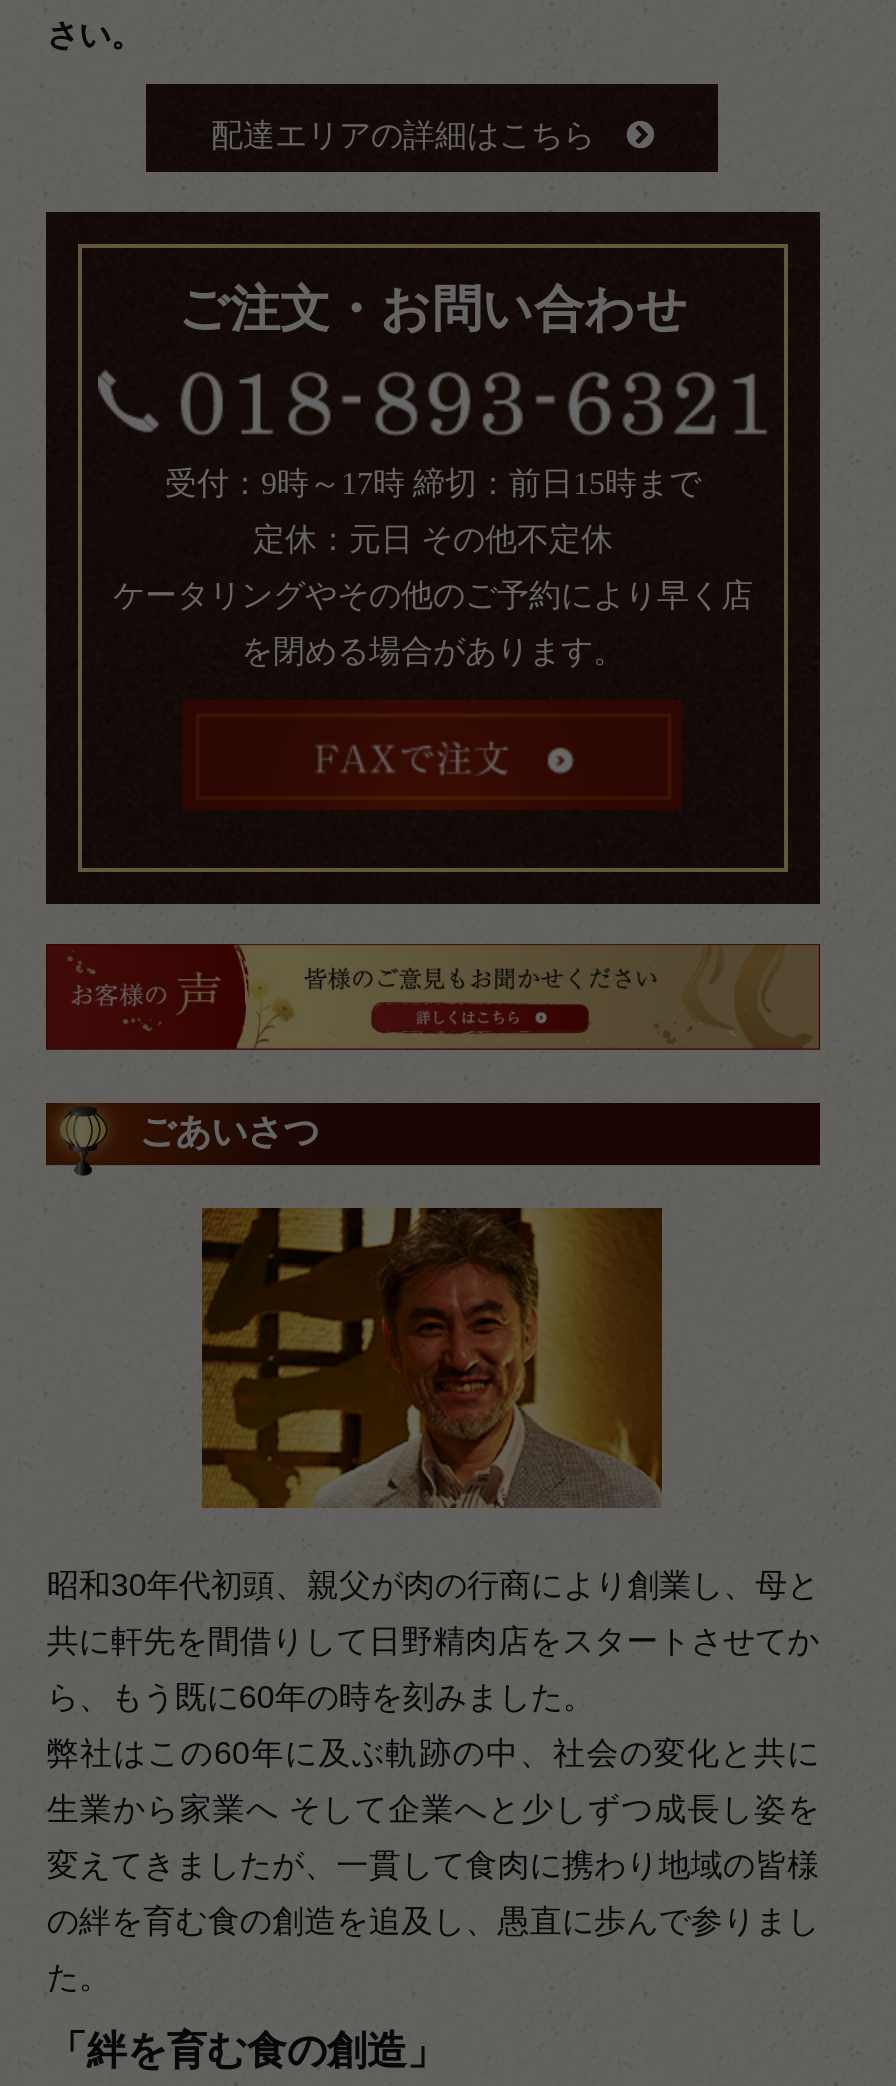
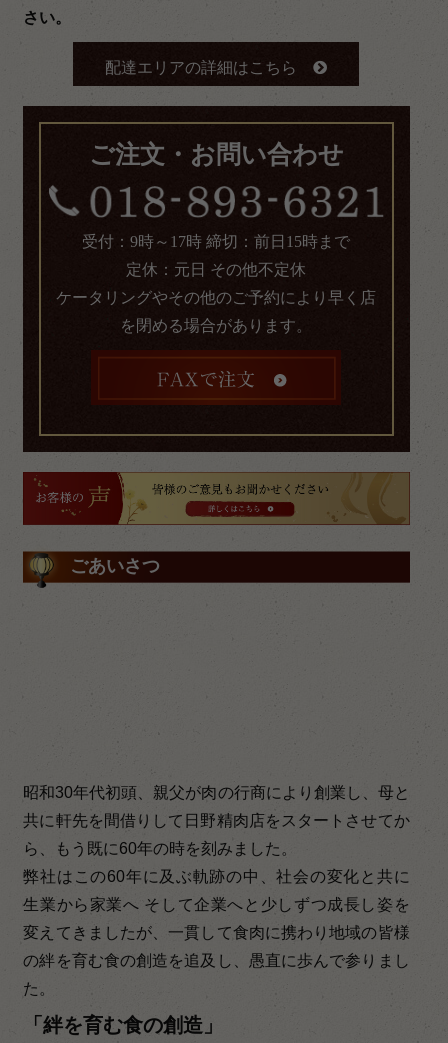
- [image]
